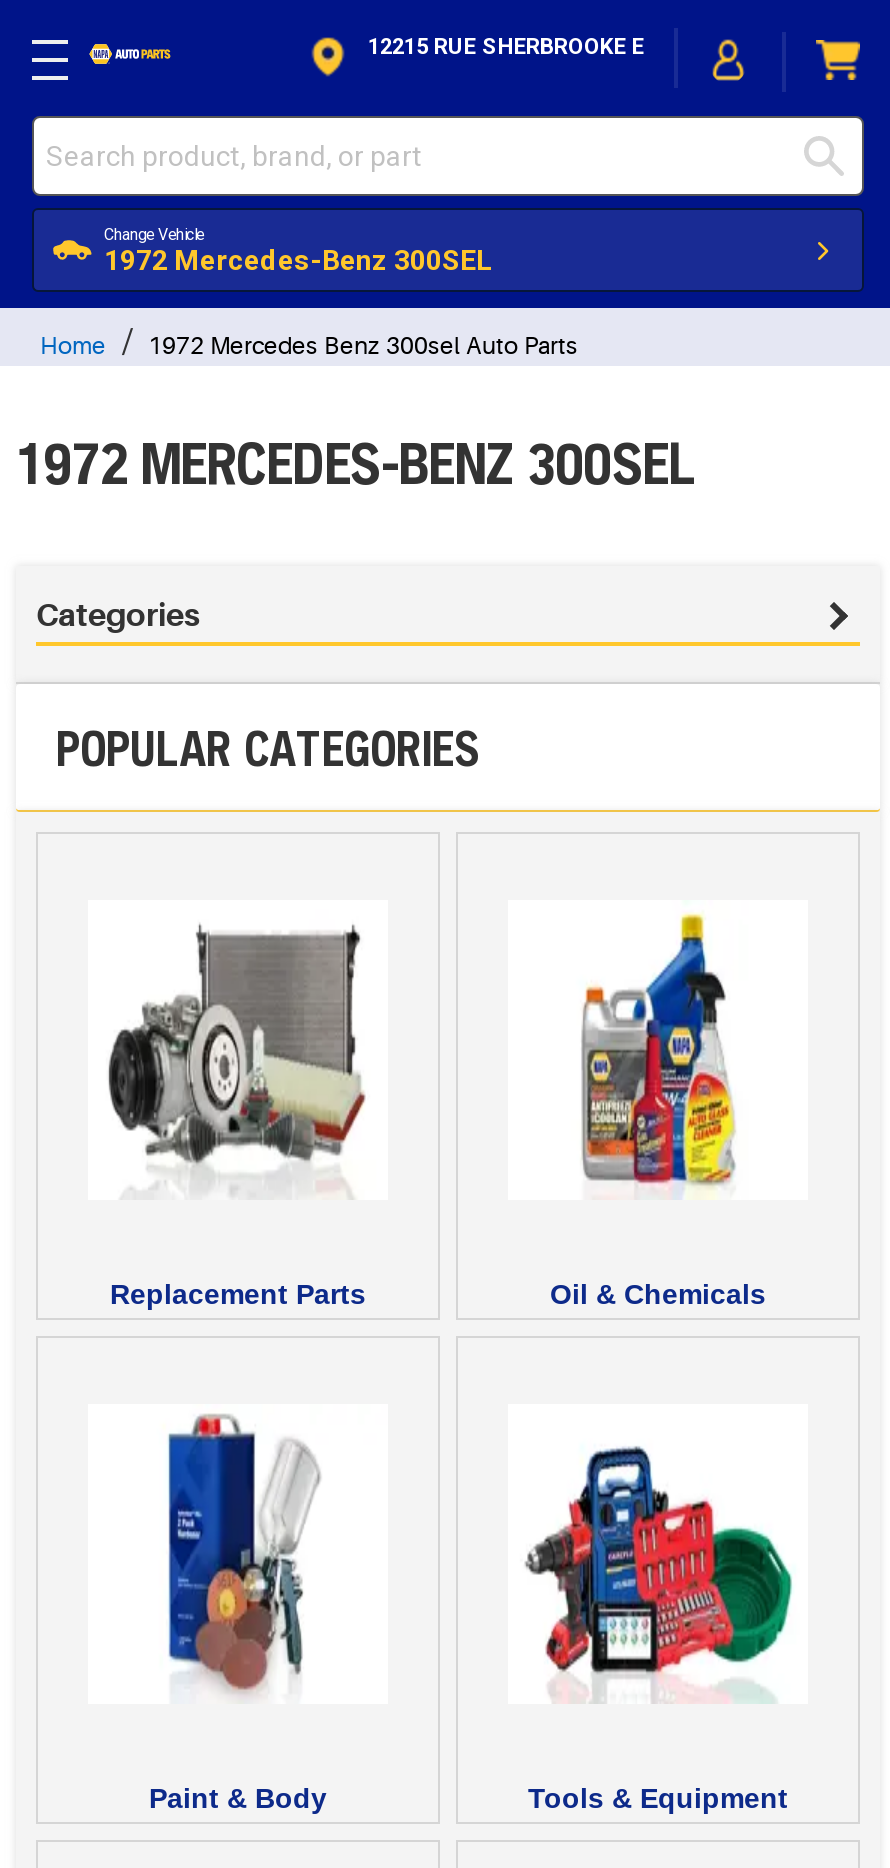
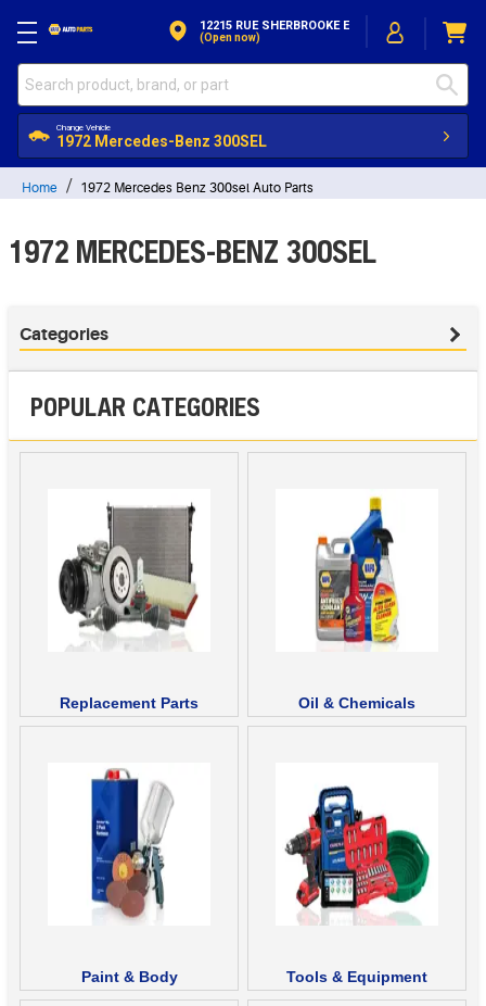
+ (open now)
